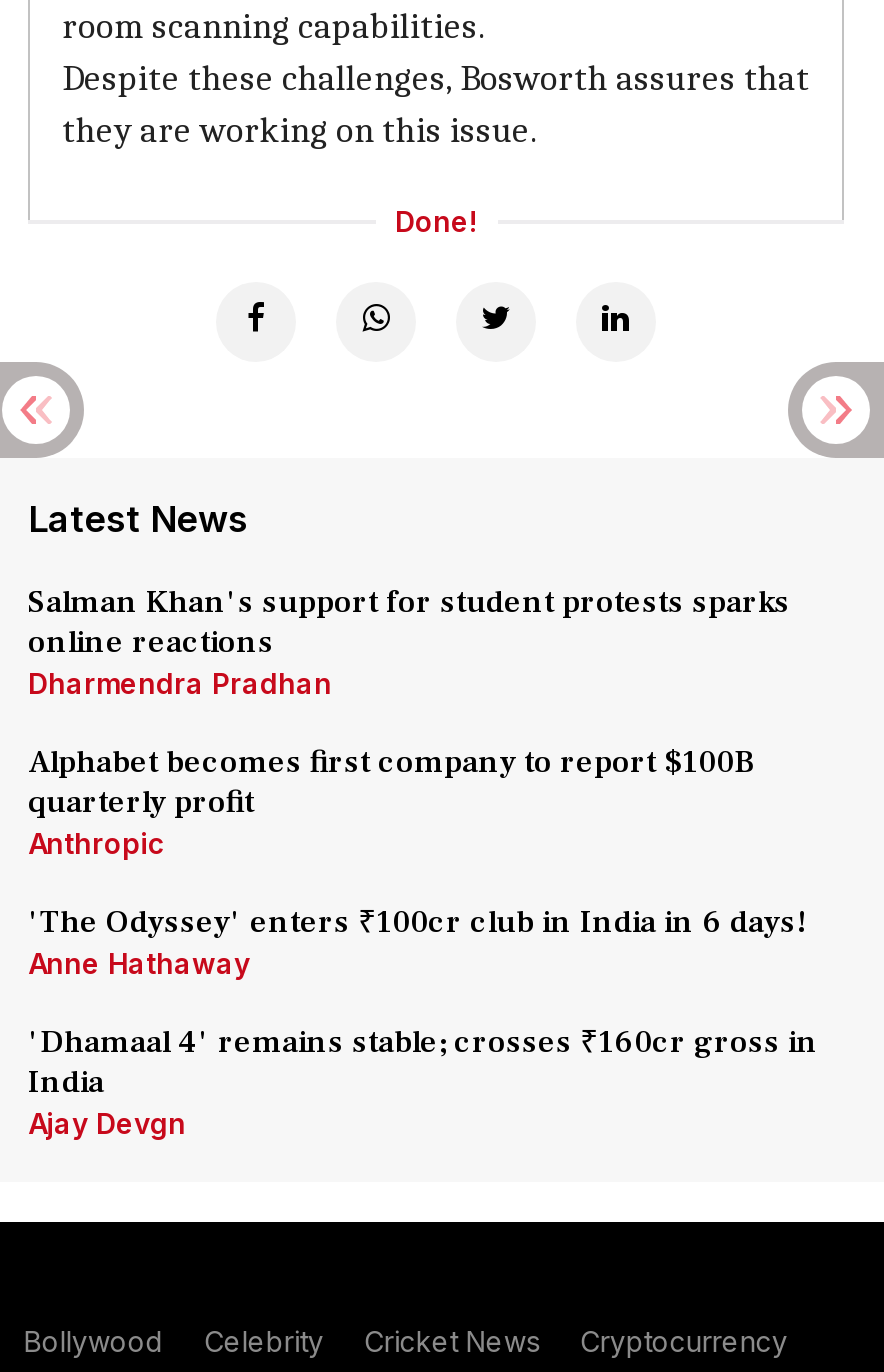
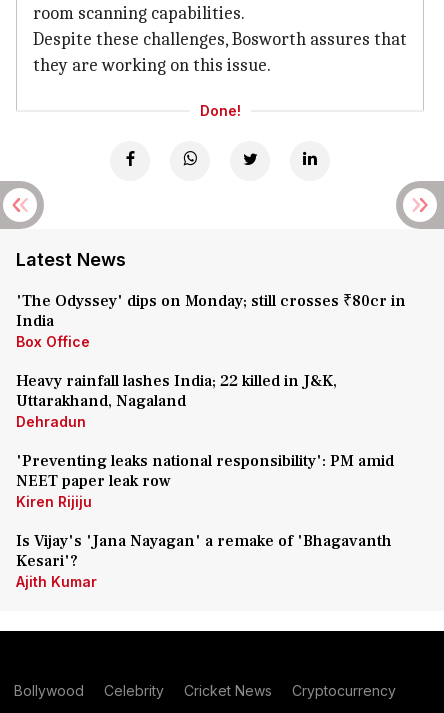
- Salman Khan's support for student protests sparks
- online reactions
- Dharmendra Pradhan
- Alphabet becomes first company to report $100B
- quarterly profit
- Anthropic
- 'The Odyssey' enters ₹100cr club in India in 6 days!
- Anne Hathaway
- 'Dhamaal 4' remains stable; crosses ₹160cr gross in
+ 'The Odyssey' dips on Monday; still crosses ₹80cr in

moved up: India

- Ajay Devgn
+ Box Office
+ Heavy rainfall lashes India; 22 killed in J&K,
+ Uttarakhand, Nagaland
+ Dehradun
+ 'Preventing leaks national responsibility': PM amid
+ NEET paper leak row
+ Kiren Rijiju
+ Is Vijay's 'Jana Nayagan' a remake of 'Bhagavanth
+ Kesari'?
+ Ajith Kumar
